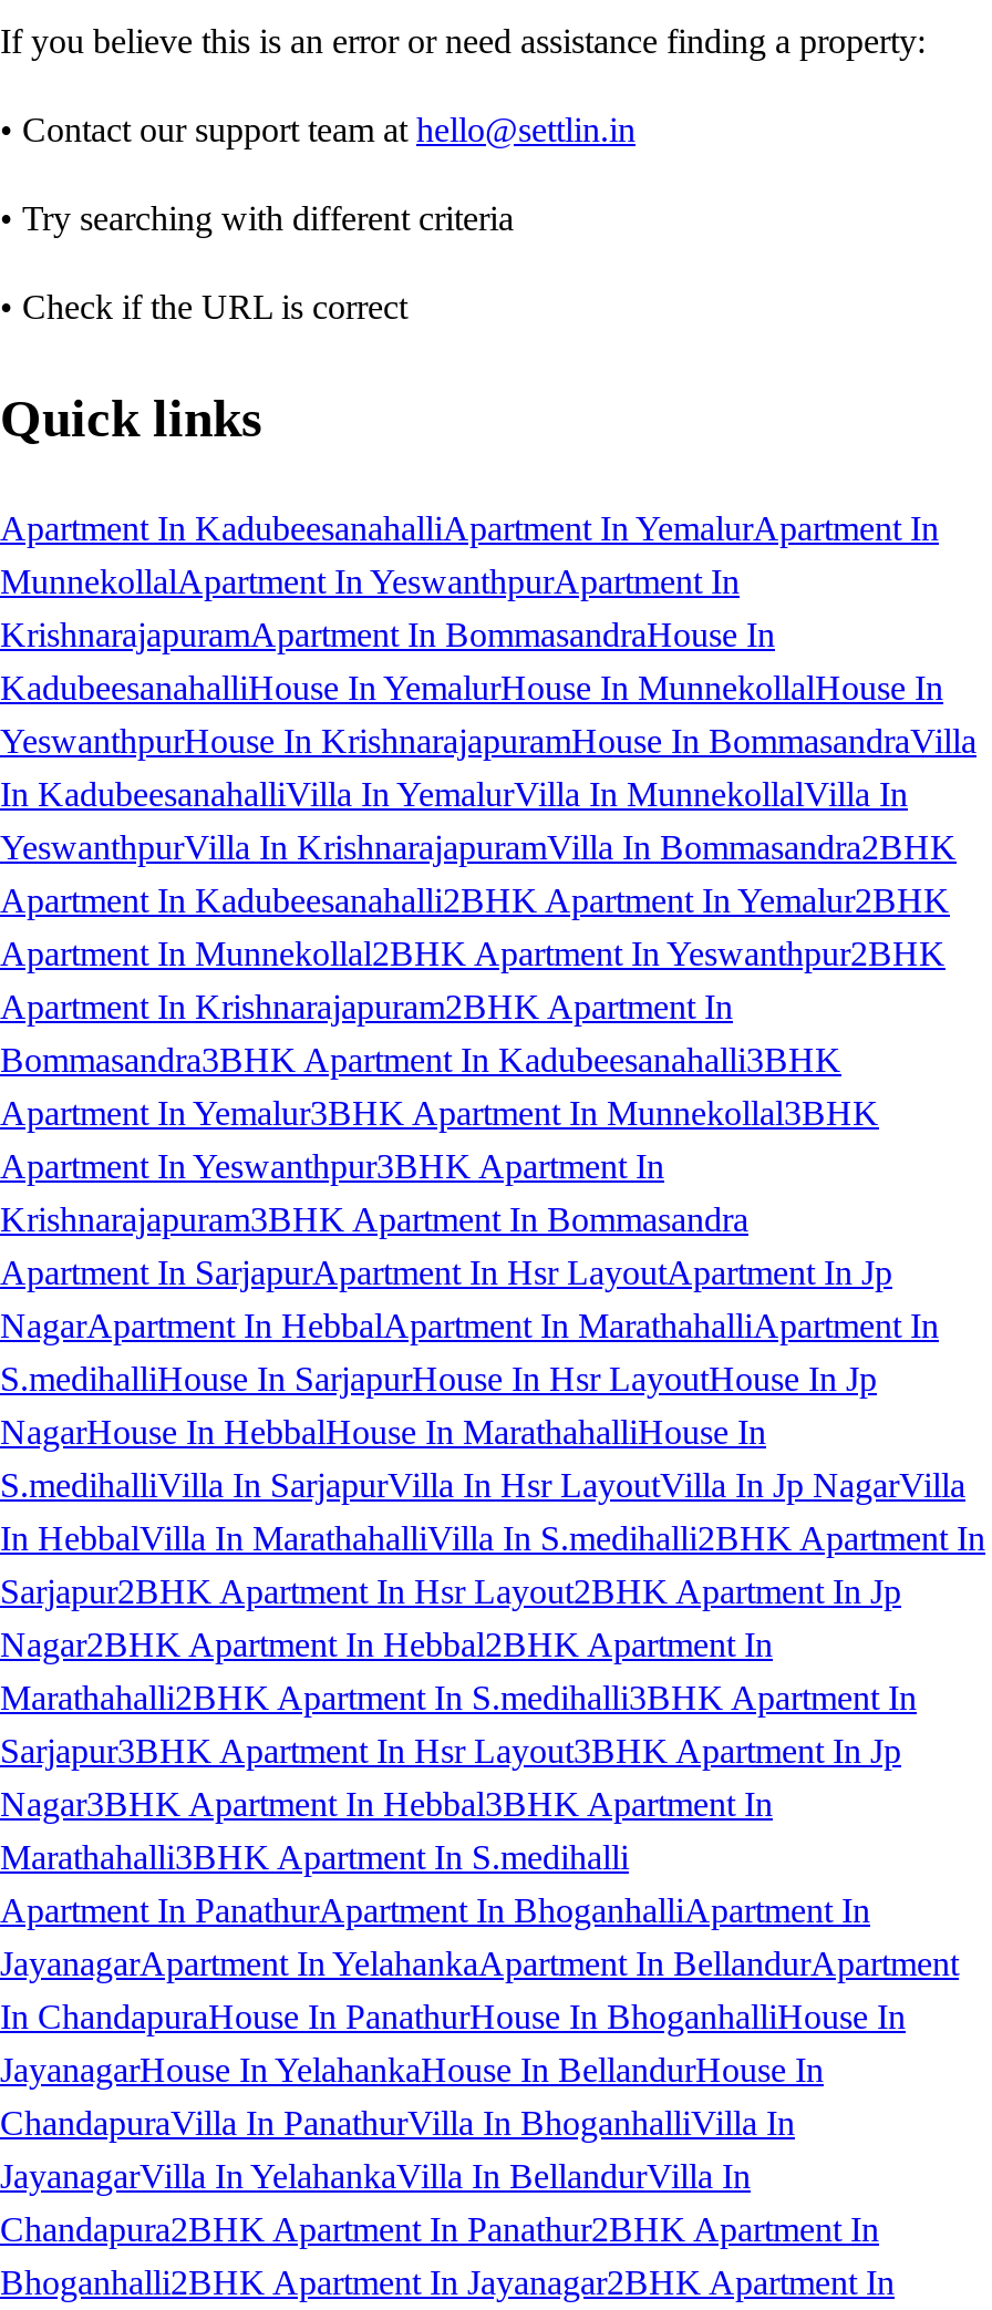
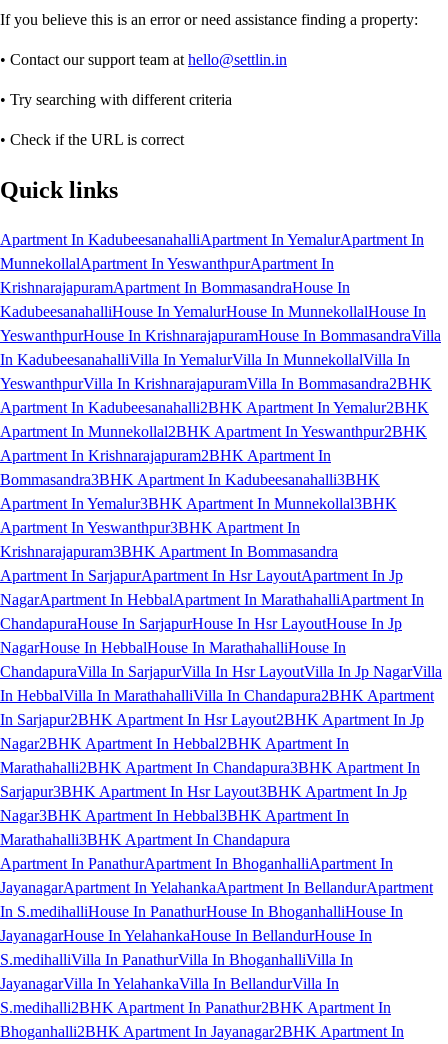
- S.medihalliHouse In SarjapurHouse In Hsr LayoutHouse In Jp
+ ChandapuraHouse In SarjapurHouse In Hsr LayoutHouse In Jp

- S.medihalliVilla In SarjapurVilla In Hsr LayoutVilla In Jp NagarVilla
- In HebbalVilla In MarathahalliVilla In S.medihalli2BHK Apartment In
- Sarjapur2BHK Apartment In Hsr Layout2BHK Apartment In Jp
+ ChandapuraVilla In SarjapurVilla In Hsr LayoutVilla In Jp NagarVilla
+ In HebbalVilla In MarathahalliVilla In Chandapura2BHK Apartment
+ In Sarjapur2BHK Apartment In Hsr Layout2BHK Apartment In Jp

- Marathahalli2BHK Apartment In S.medihalli3BHK Apartment In
+ Marathahalli2BHK Apartment In Chandapura3BHK Apartment In

- Marathahalli3BHK Apartment In S.medihalli
+ Marathahalli3BHK Apartment In Chandapura

- In ChandapuraHouse In PanathurHouse In BhoganhalliHouse In
+ In S.medihalliHouse In PanathurHouse In BhoganhalliHouse In

- ChandapuraVilla In PanathurVilla In BhoganhalliVilla In
+ S.medihalliVilla In PanathurVilla In BhoganhalliVilla In

- Chandapura2BHK Apartment In Panathur2BHK Apartment In
+ S.medihalli2BHK Apartment In Panathur2BHK Apartment In
